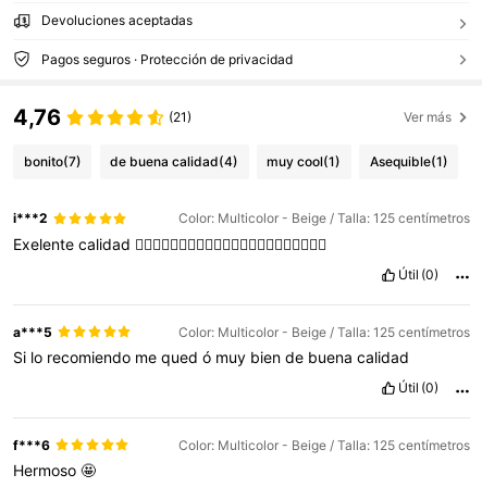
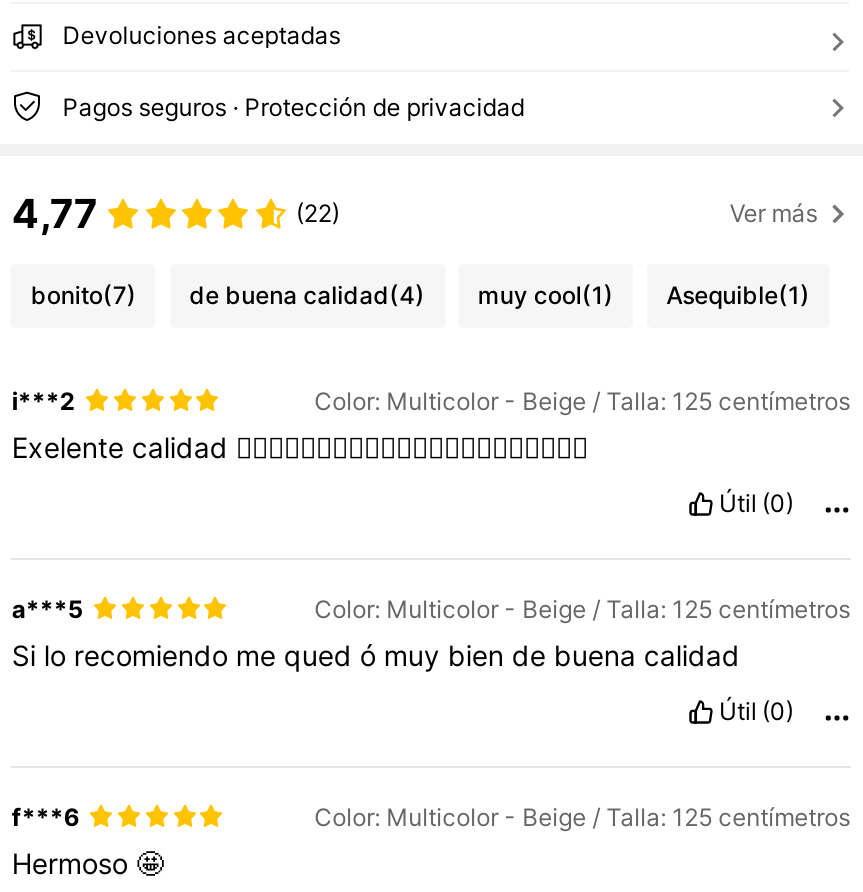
- 4,76
+ 4,77

- (21)
+ (22)
